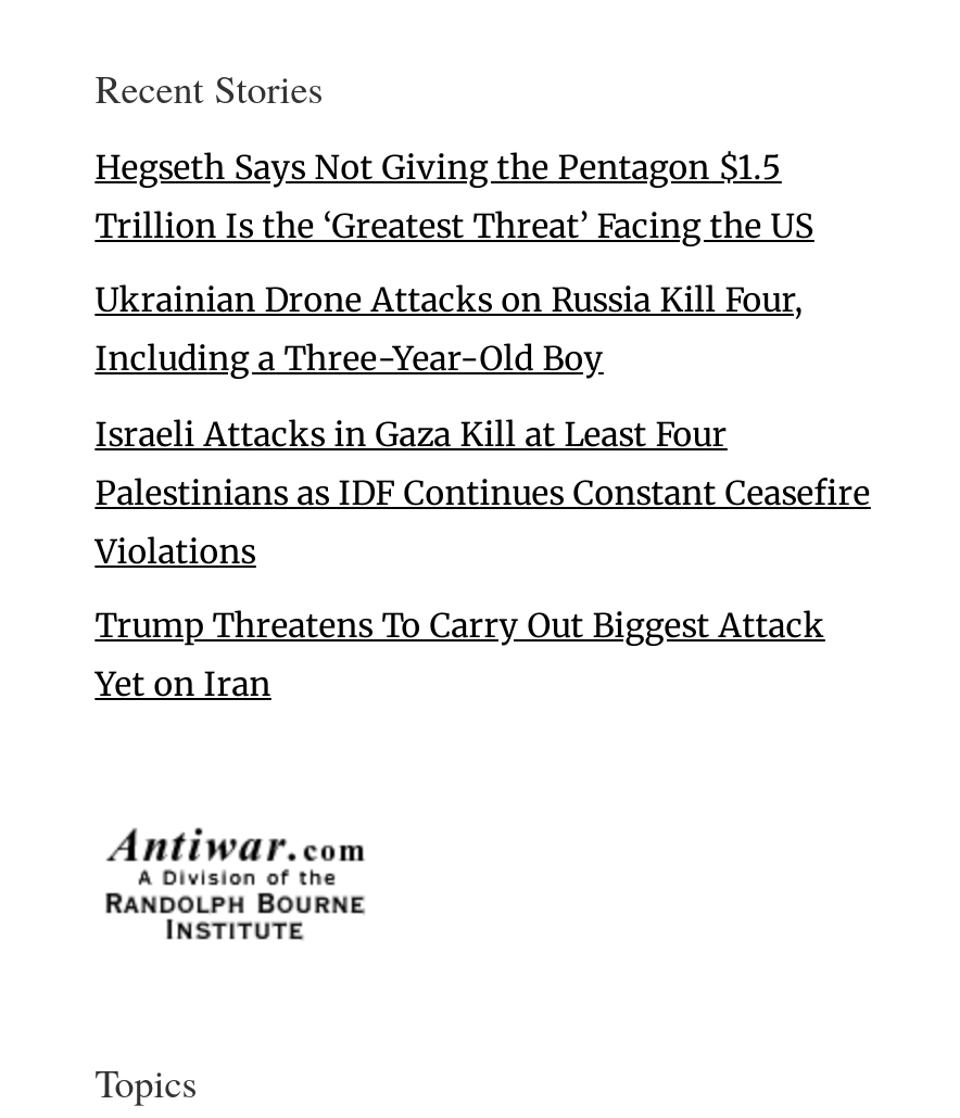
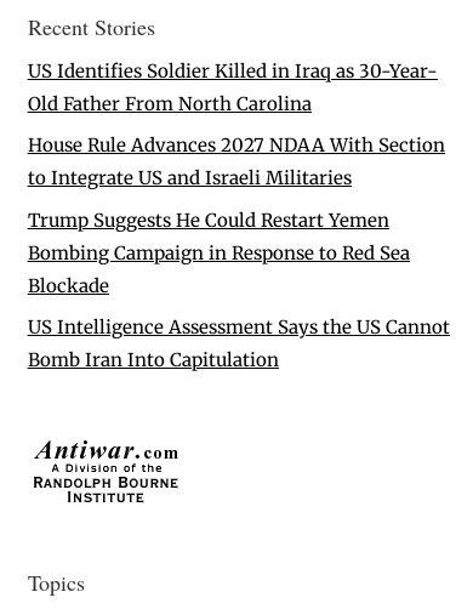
- Hegseth Says Not Giving the Pentagon $1.5
- Trillion Is the ‘Greatest Threat’ Facing the US
+ US Identifies Soldier Killed in Iraq as 30-Year-
+ Old Father From North Carolina

- Ukrainian Drone Attacks on Russia Kill Four,
- Including a Three-Year-Old Boy
+ House Rule Advances 2027 NDAA With Section
+ to Integrate US and Israeli Militaries

- Israeli Attacks in Gaza Kill at Least Four
- Palestinians as IDF Continues Constant Ceasefire
- Violations
+ Trump Suggests He Could Restart Yemen
+ Bombing Campaign in Response to Red Sea
+ Blockade

- Trump Threatens To Carry Out Biggest Attack
- Yet on Iran
+ US Intelligence Assessment Says the US Cannot
+ Bomb Iran Into Capitulation
